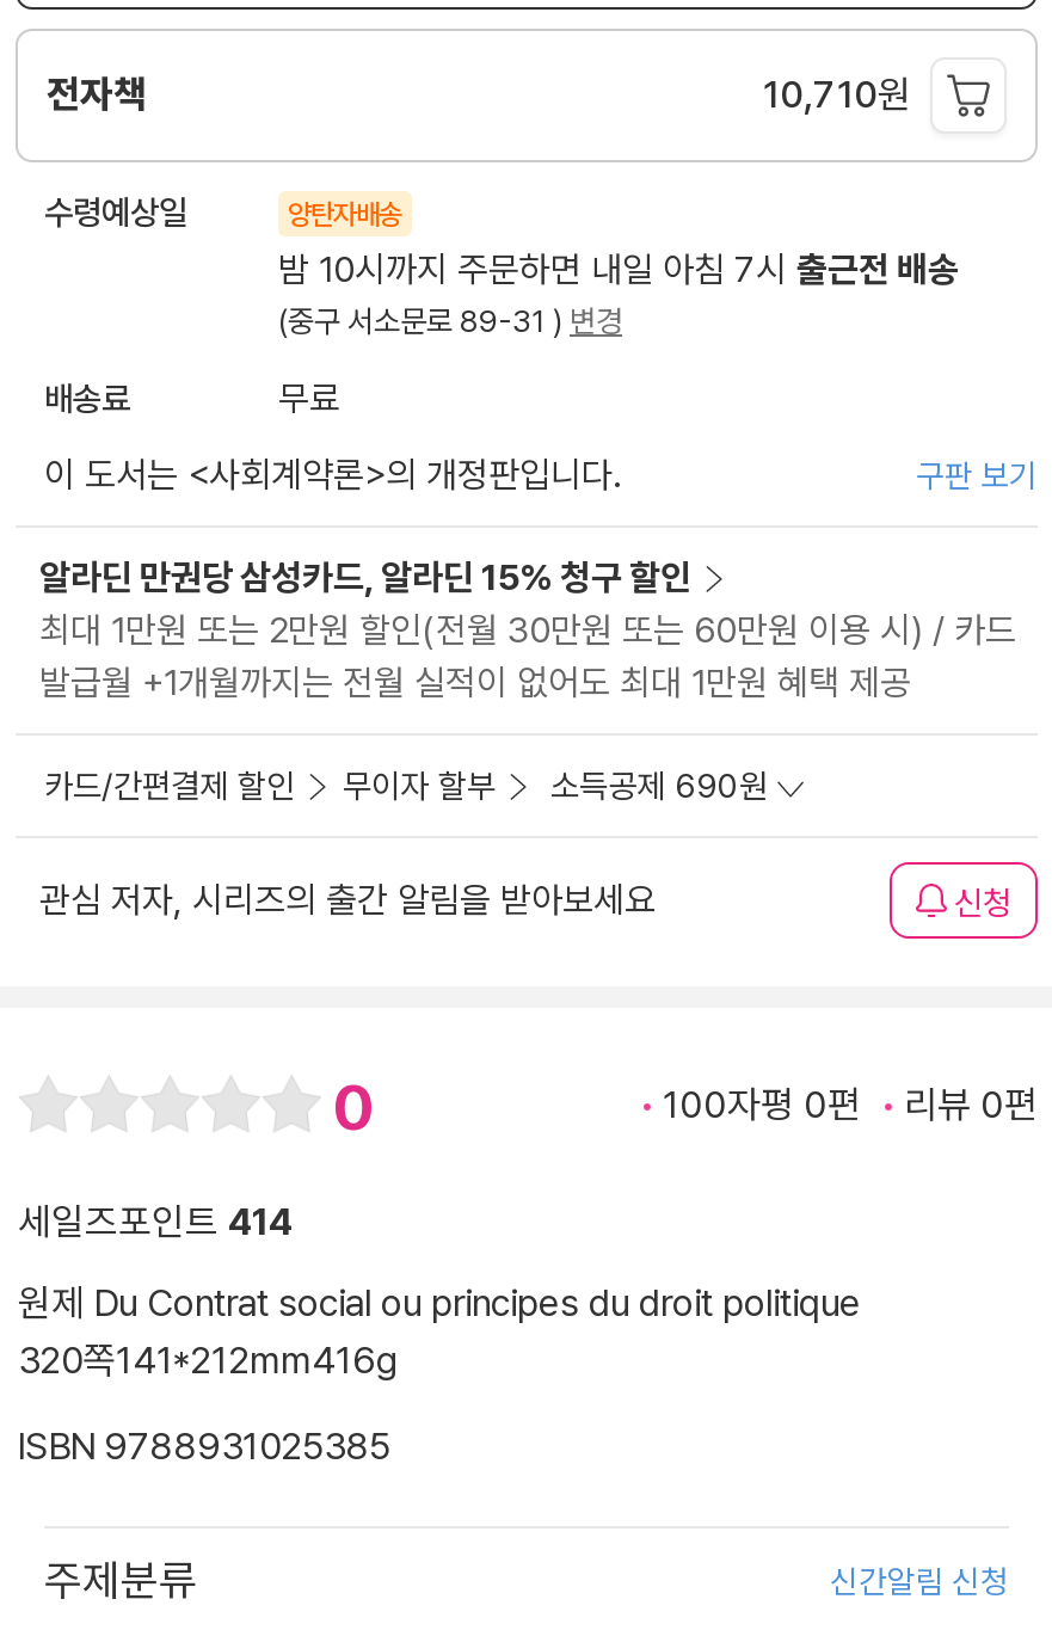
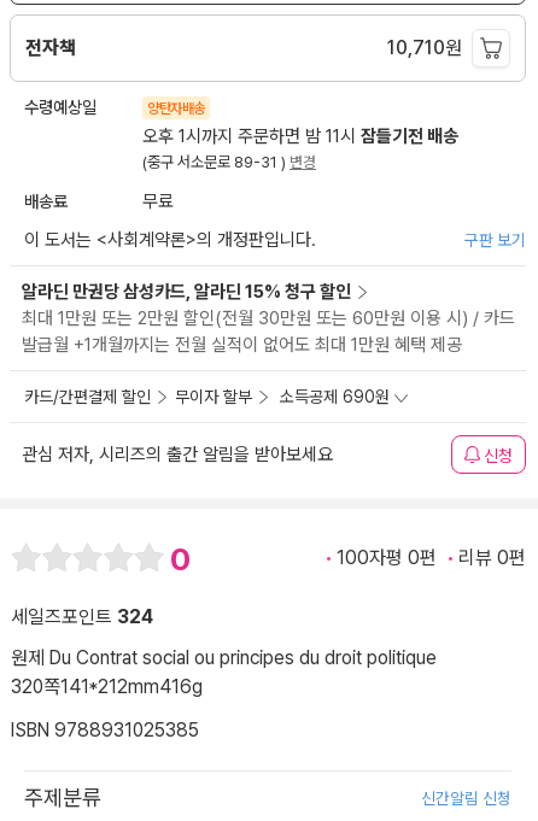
- 밤 10시까지 주문하면 내일 아침 7시 출근전 배송
+ 오후 1시까지 주문하면 밤 11시 잠들기전 배송

- 세일즈포인트 414
+ 세일즈포인트 324
